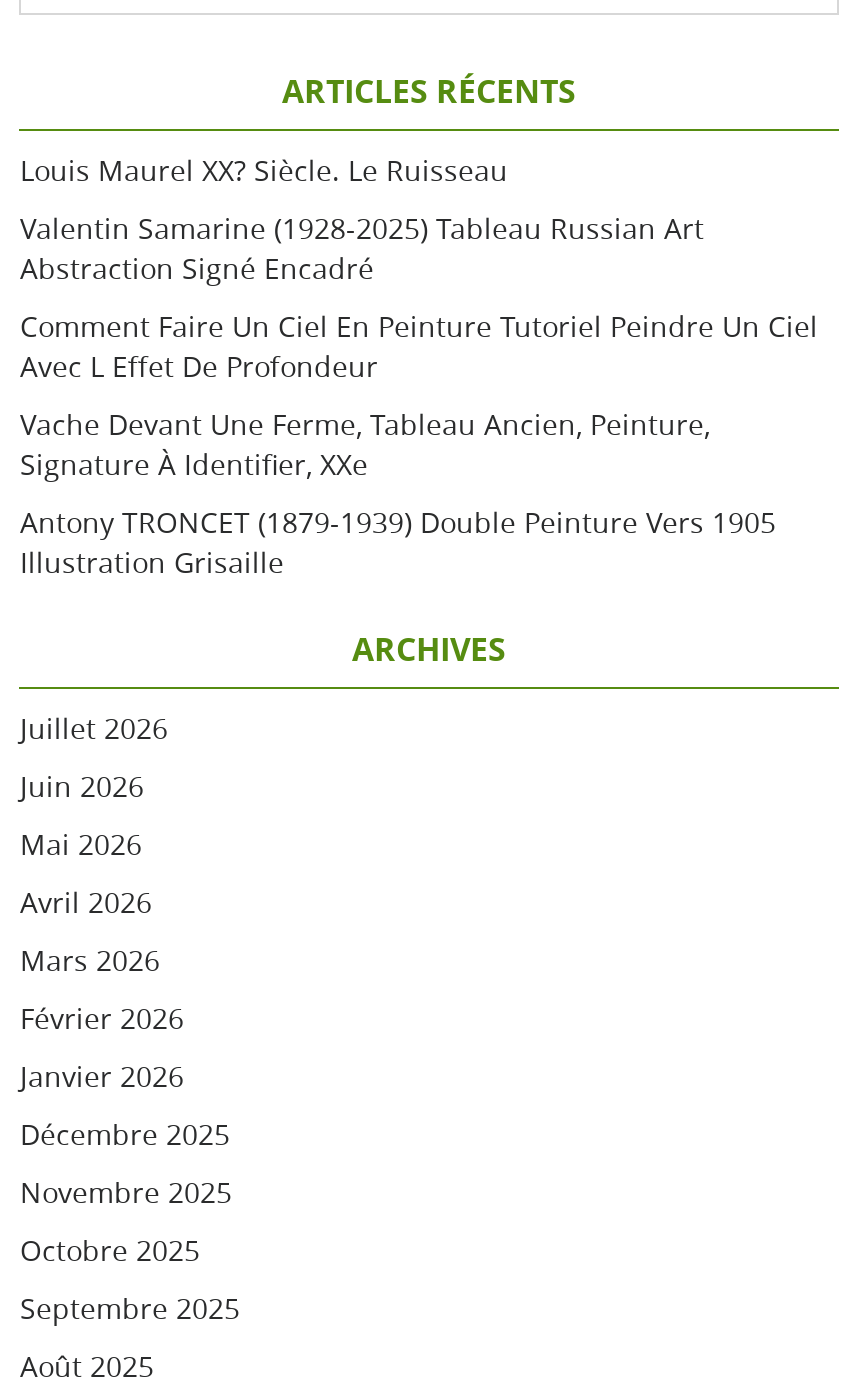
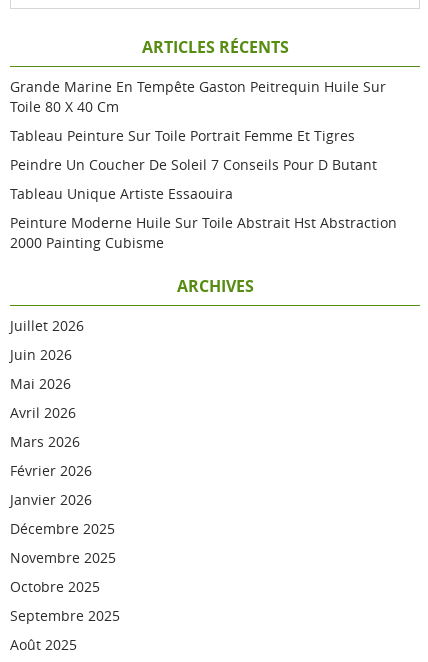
- Louis Maurel XX? Siècle. Le Ruisseau
+ Grande Marine En Tempête Gaston Peitrequin Huile Sur
+ Toile 80 X 40 Cm

- Valentin Samarine (1928-2025) Tableau Russian Art
- Abstraction Signé Encadré
+ Tableau Peinture Sur Toile Portrait Femme Et Tigres

- Comment Faire Un Ciel En Peinture Tutoriel Peindre Un Ciel
- Avec L Effet De Profondeur
+ Peindre Un Coucher De Soleil 7 Conseils Pour D Butant

- Vache Devant Une Ferme, Tableau Ancien, Peinture,
- Signature À Identifier, XXe
+ Tableau Unique Artiste Essaouira

- Antony TRONCET (1879-1939) Double Peinture Vers 1905
- Illustration Grisaille
+ Peinture Moderne Huile Sur Toile Abstrait Hst Abstraction
+ 2000 Painting Cubisme
